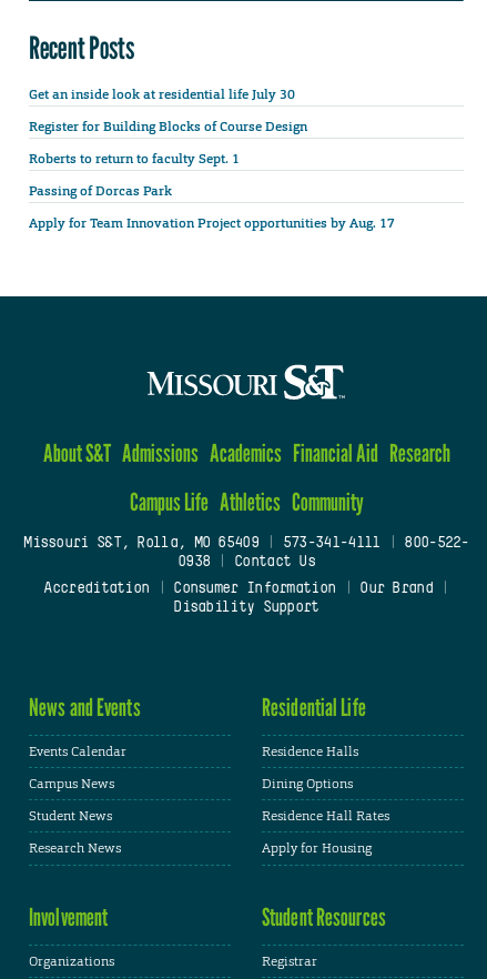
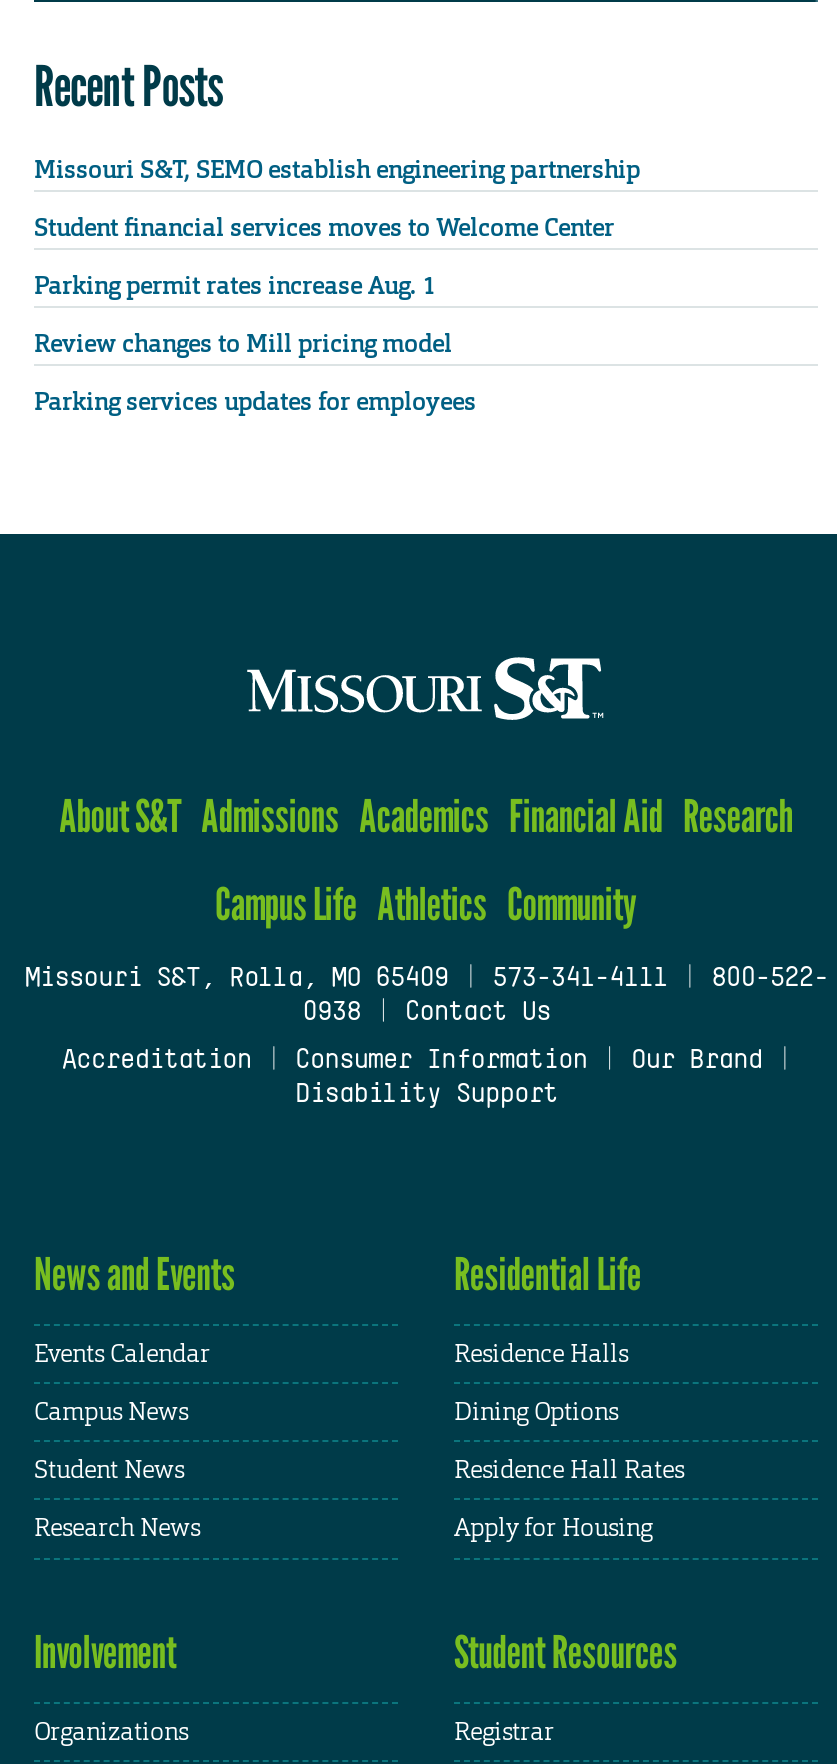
- Get an inside look at residential life July 30
+ Missouri S&T, SEMO establish engineering partnership

- Register for Building Blocks of Course Design
+ Student financial services moves to Welcome Center

- Roberts to return to faculty Sept. 1
+ Parking permit rates increase Aug. 1

- Passing of Dorcas Park
+ Review changes to Mill pricing model

- Apply for Team Innovation Project opportunities by Aug. 17
+ Parking services updates for employees
